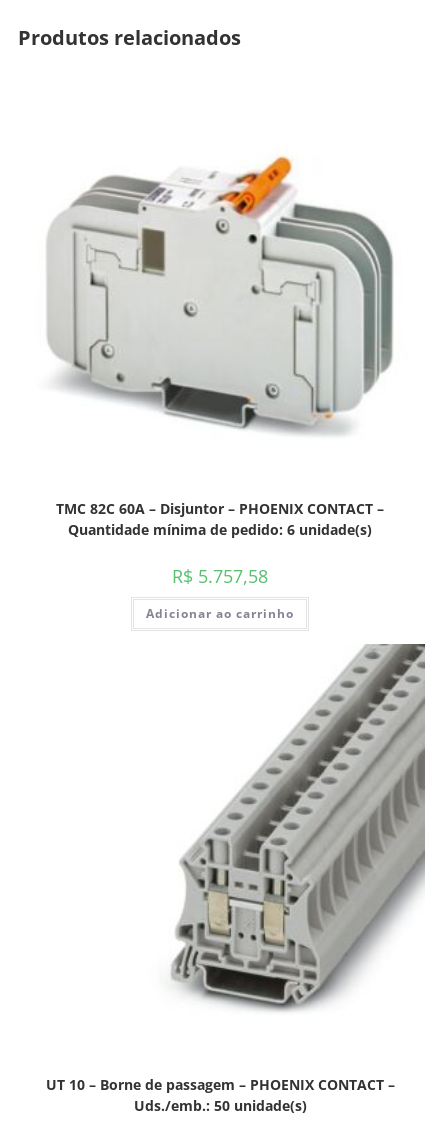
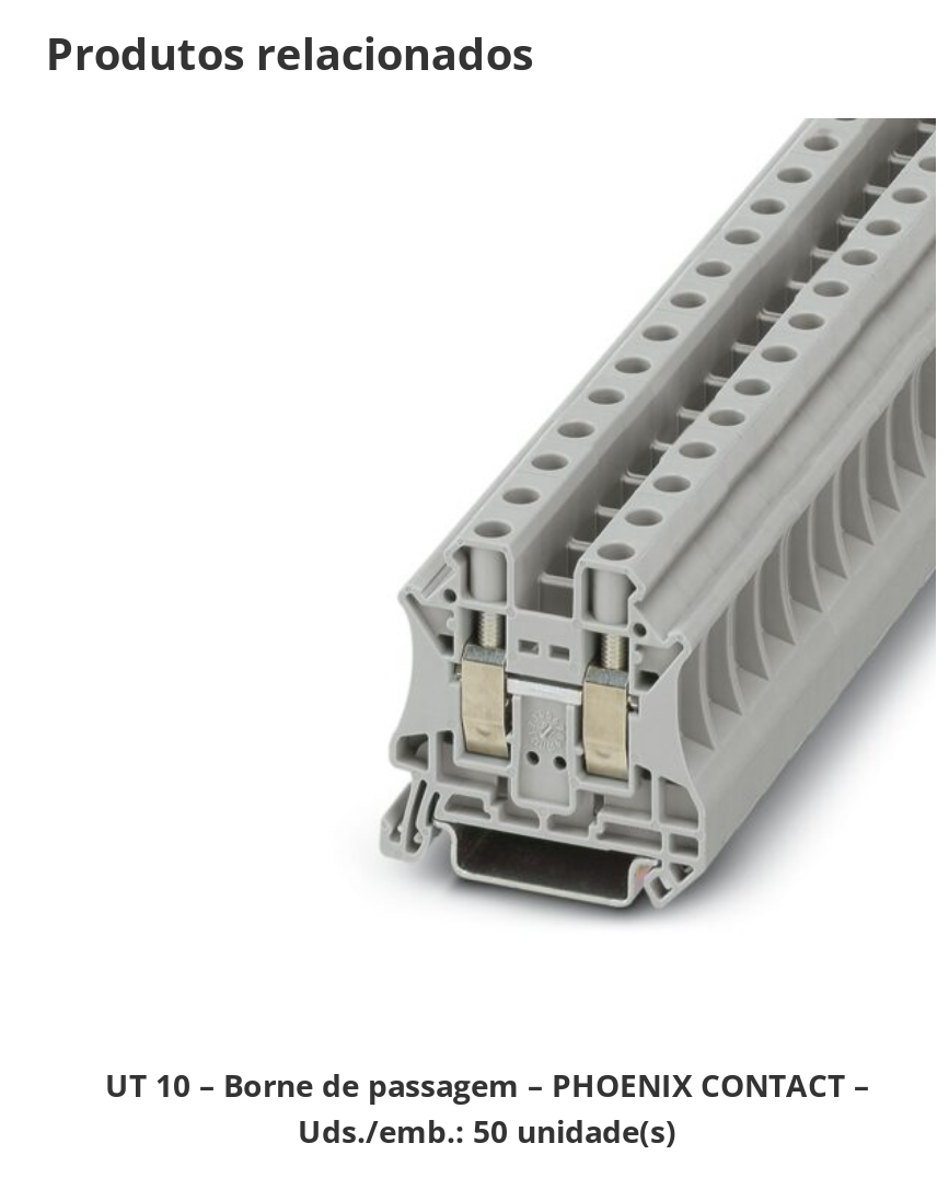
- [image]

- TMC 82C 60A – Disjuntor – PHOENIX CONTACT –
- Quantidade mínima de pedido: 6 unidade(s)
- R$5.757,58
- Adicionar ao carrinho
